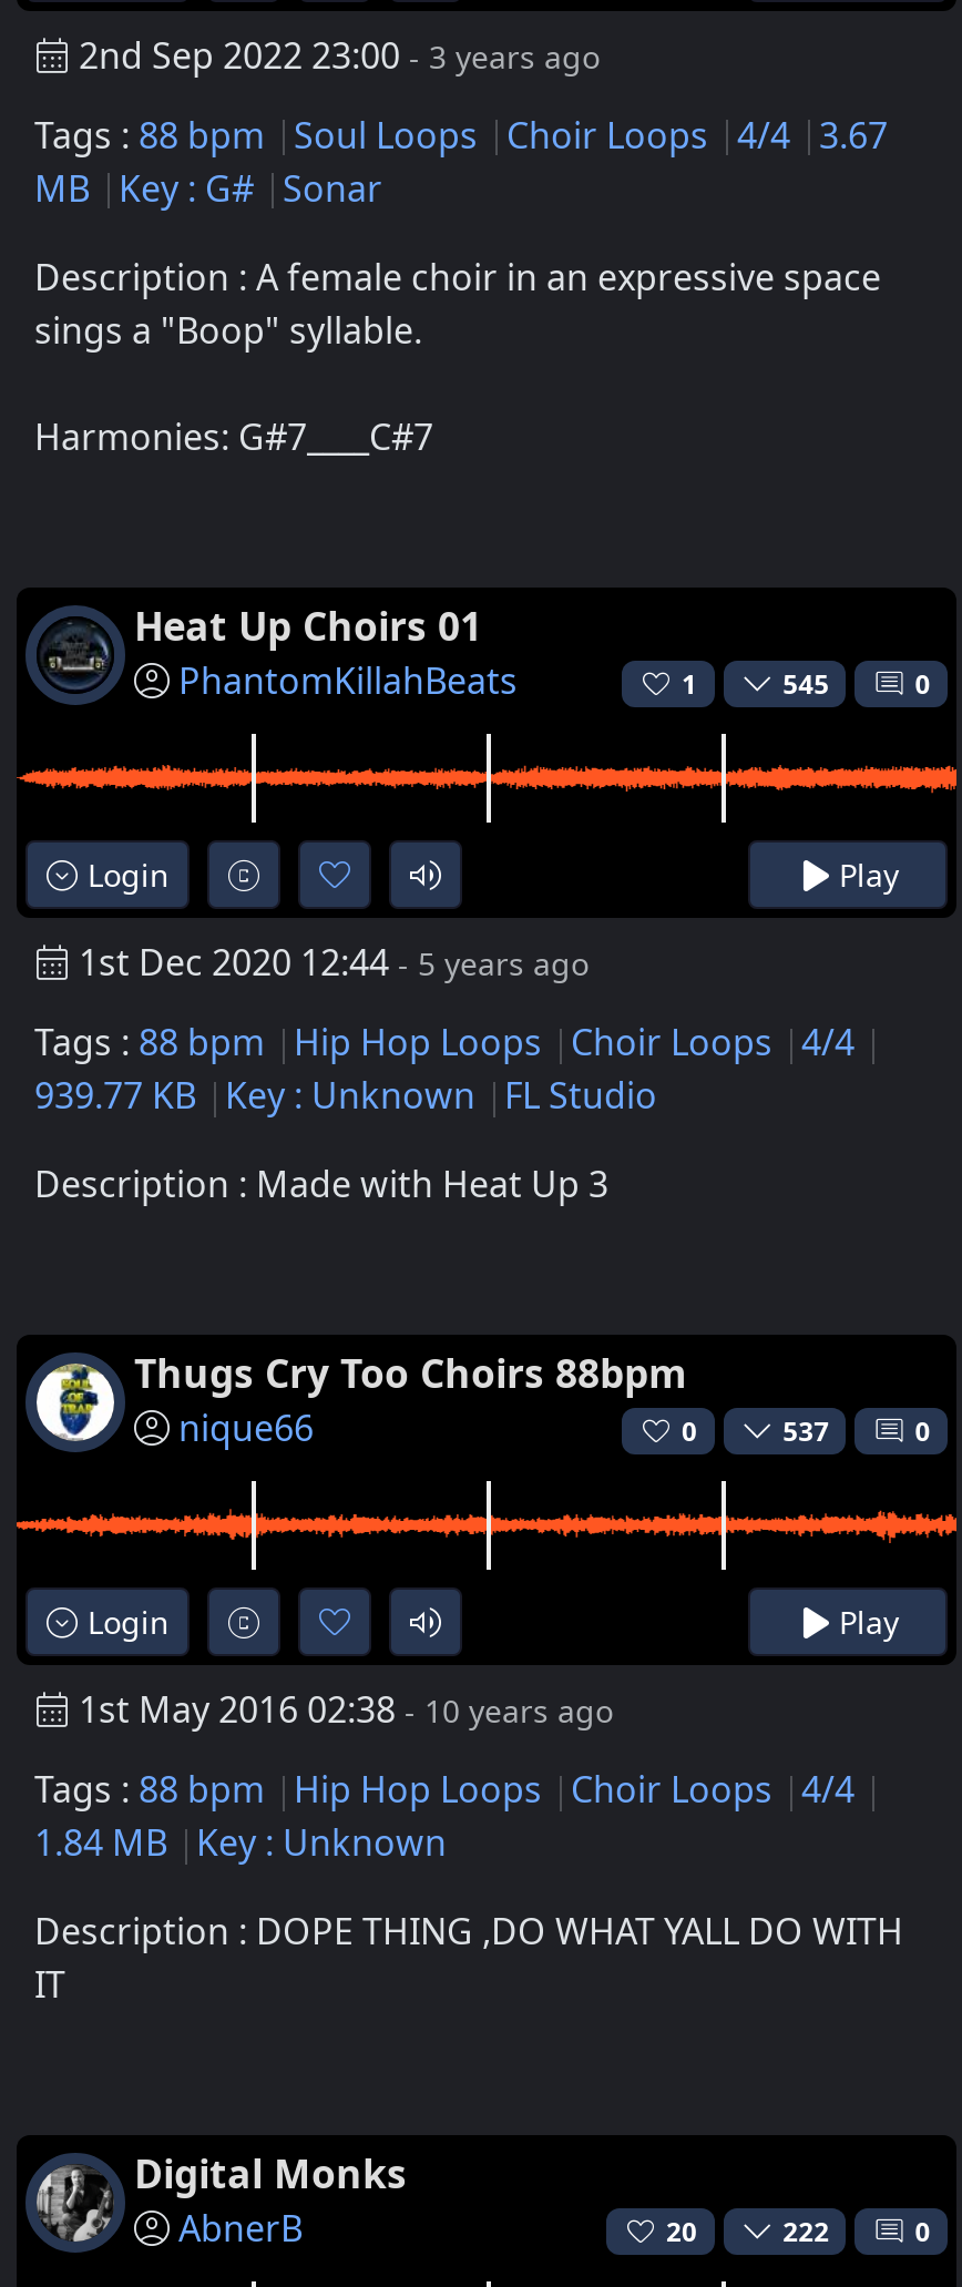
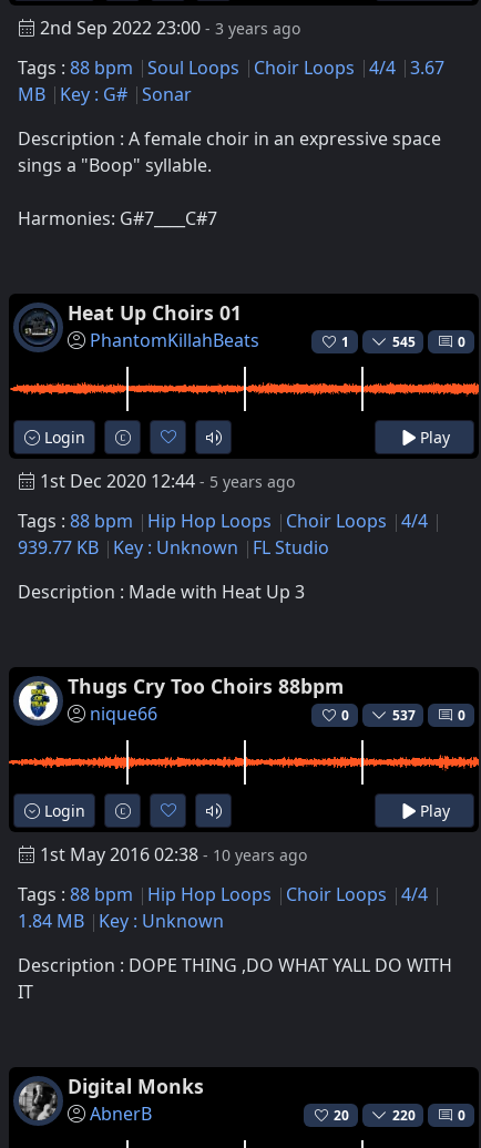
- 222
+ 220
